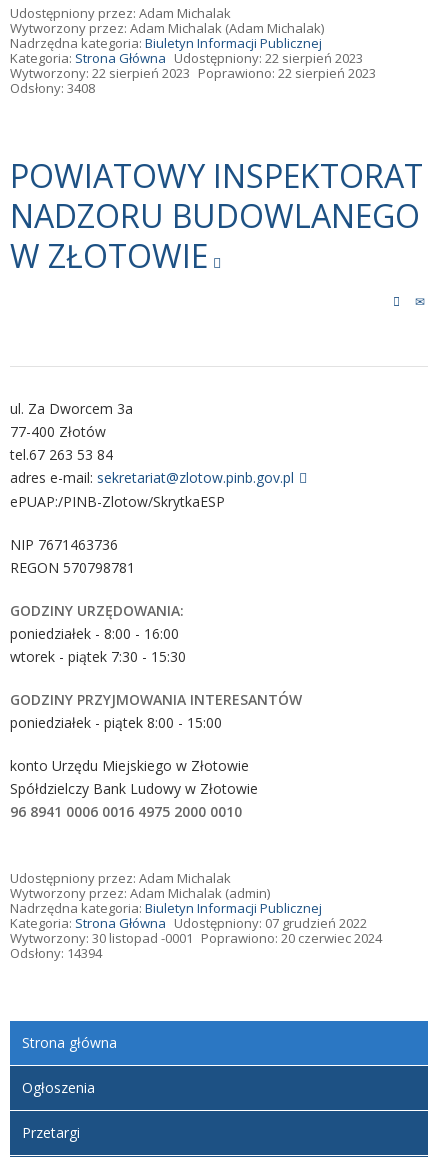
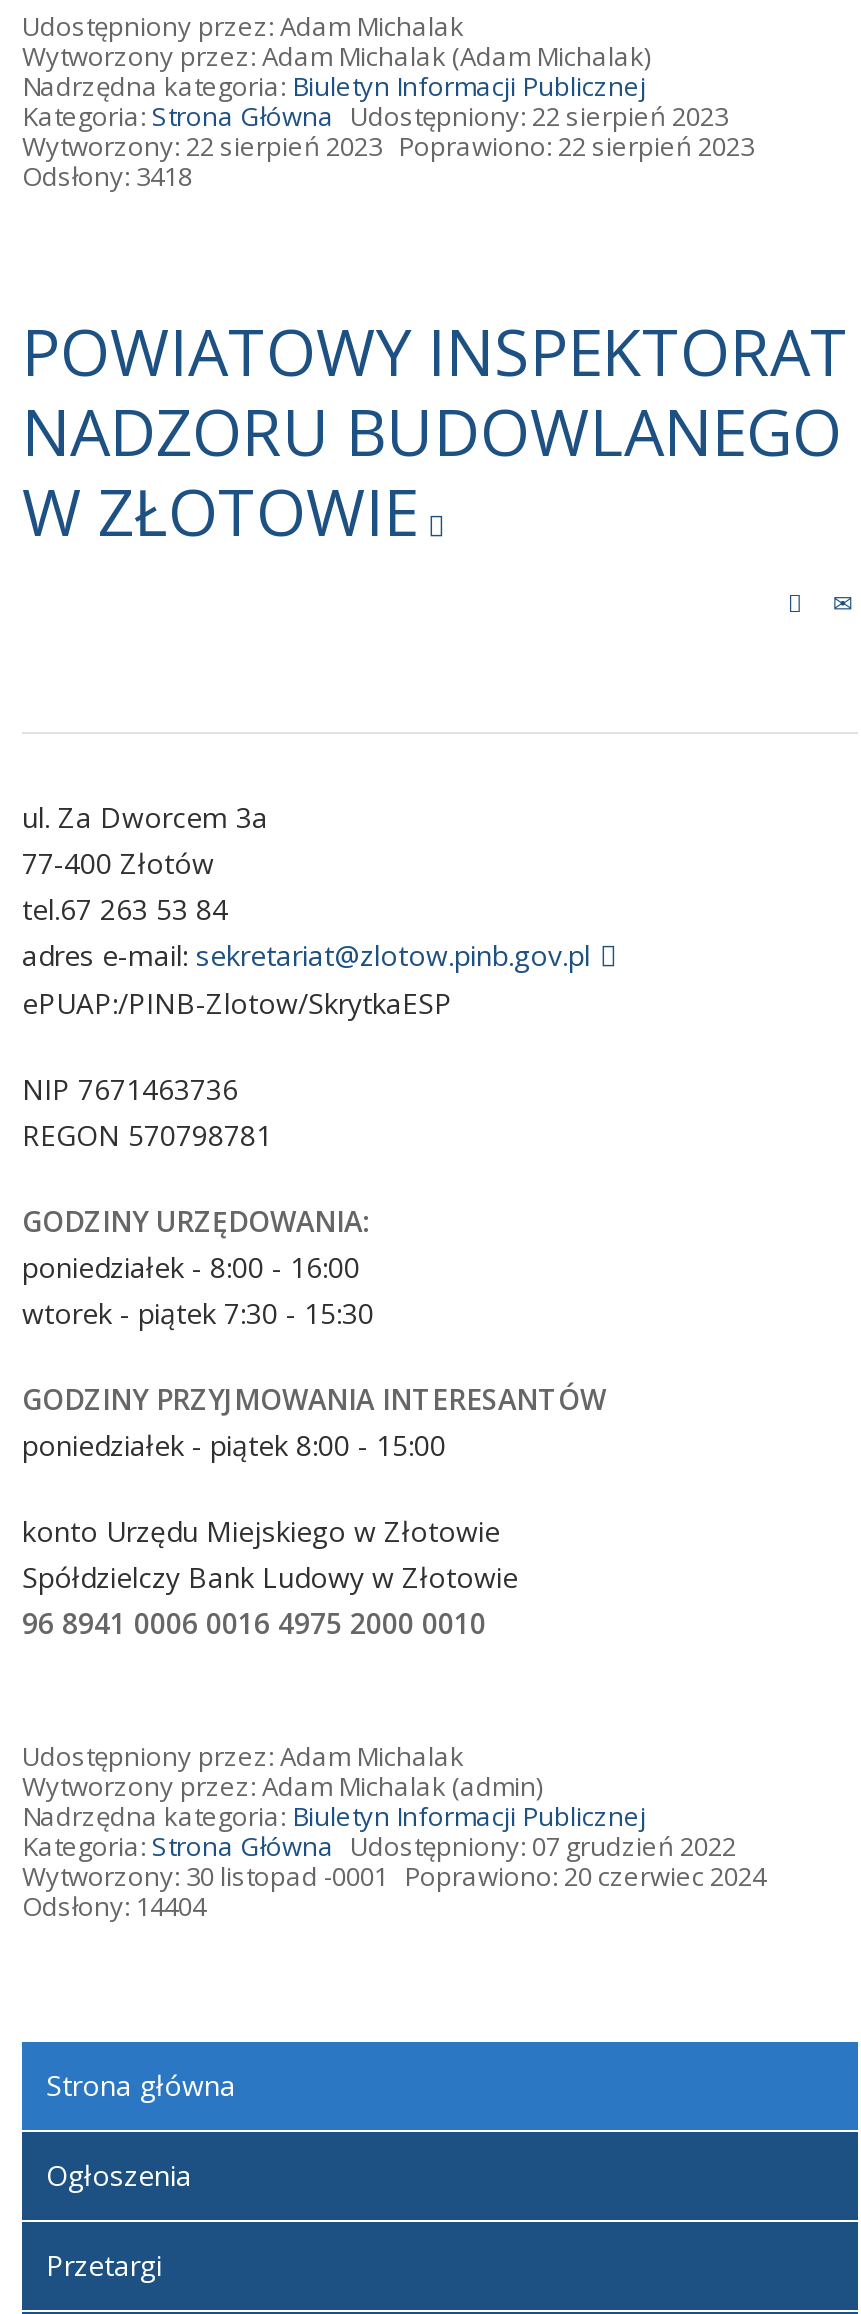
- Odsłony: 3408
+ Odsłony: 3418

- Odsłony: 14394
+ Odsłony: 14404
